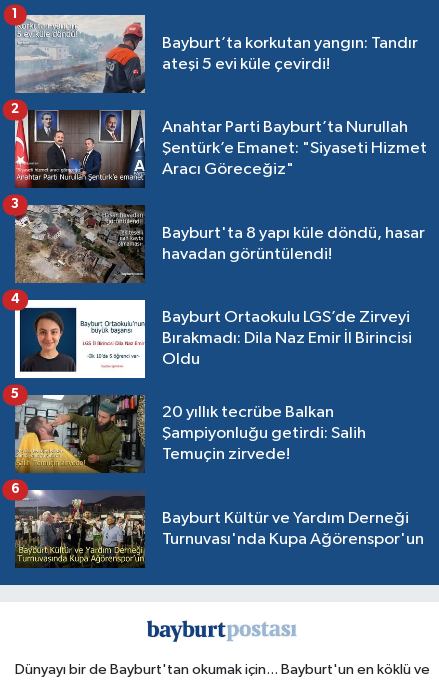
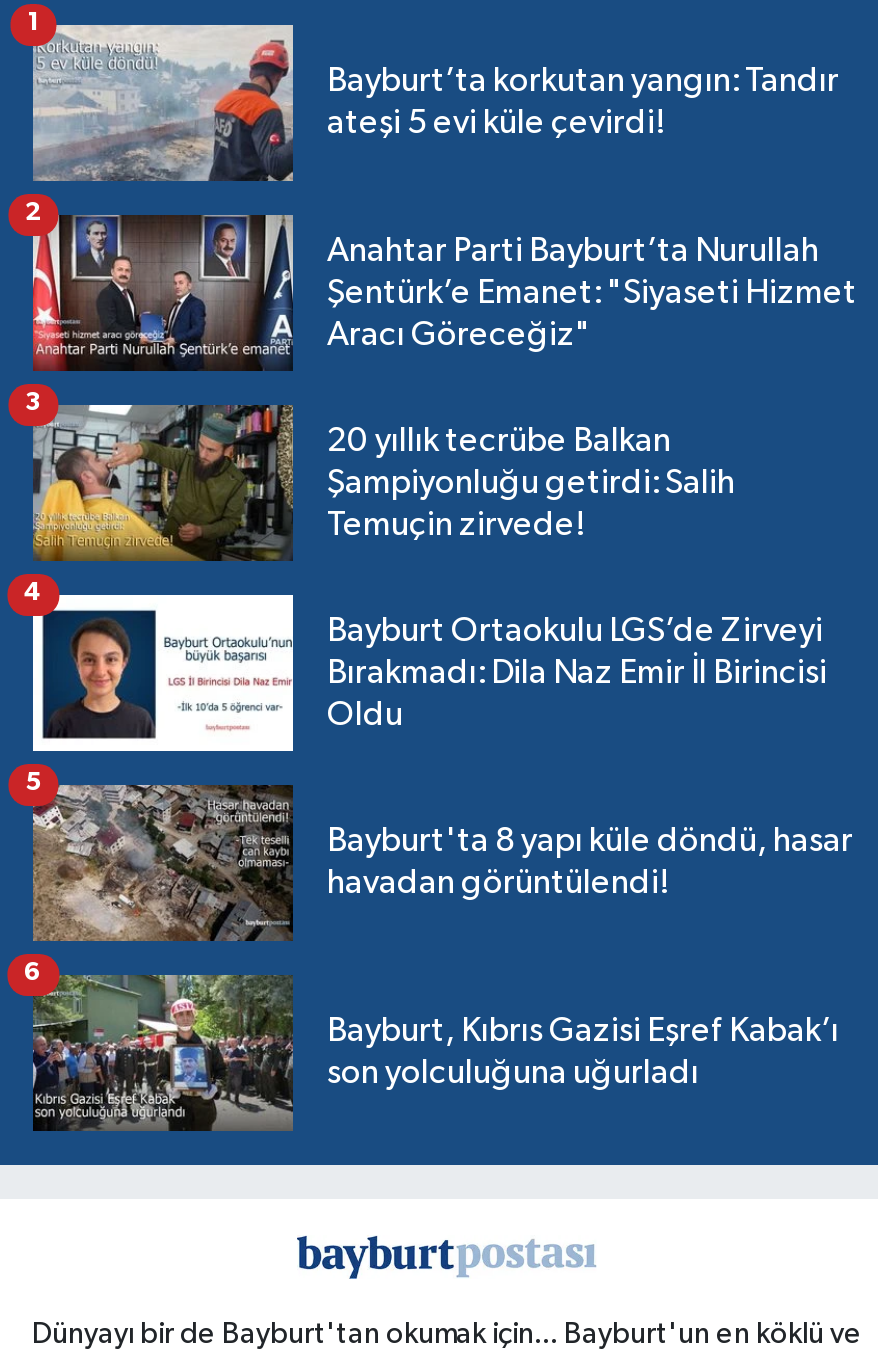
moved down: [image] | Bayburt'ta 8 yapı küle döndü, hasar | havadan görüntülendi!

moved up: [image] | 20 yıllık tecrübe Balkan | Şampiyonluğu getirdi: Salih | Temuçin zirvede!

- [image]
- Bayburt Kültür ve Yardım Derneği
- Turnuvası'nda Kupa Ağörenspor'un
+ [image]
+ Bayburt, Kıbrıs Gazisi Eşref Kabak’ı
+ son yolculuğuna uğurladı
